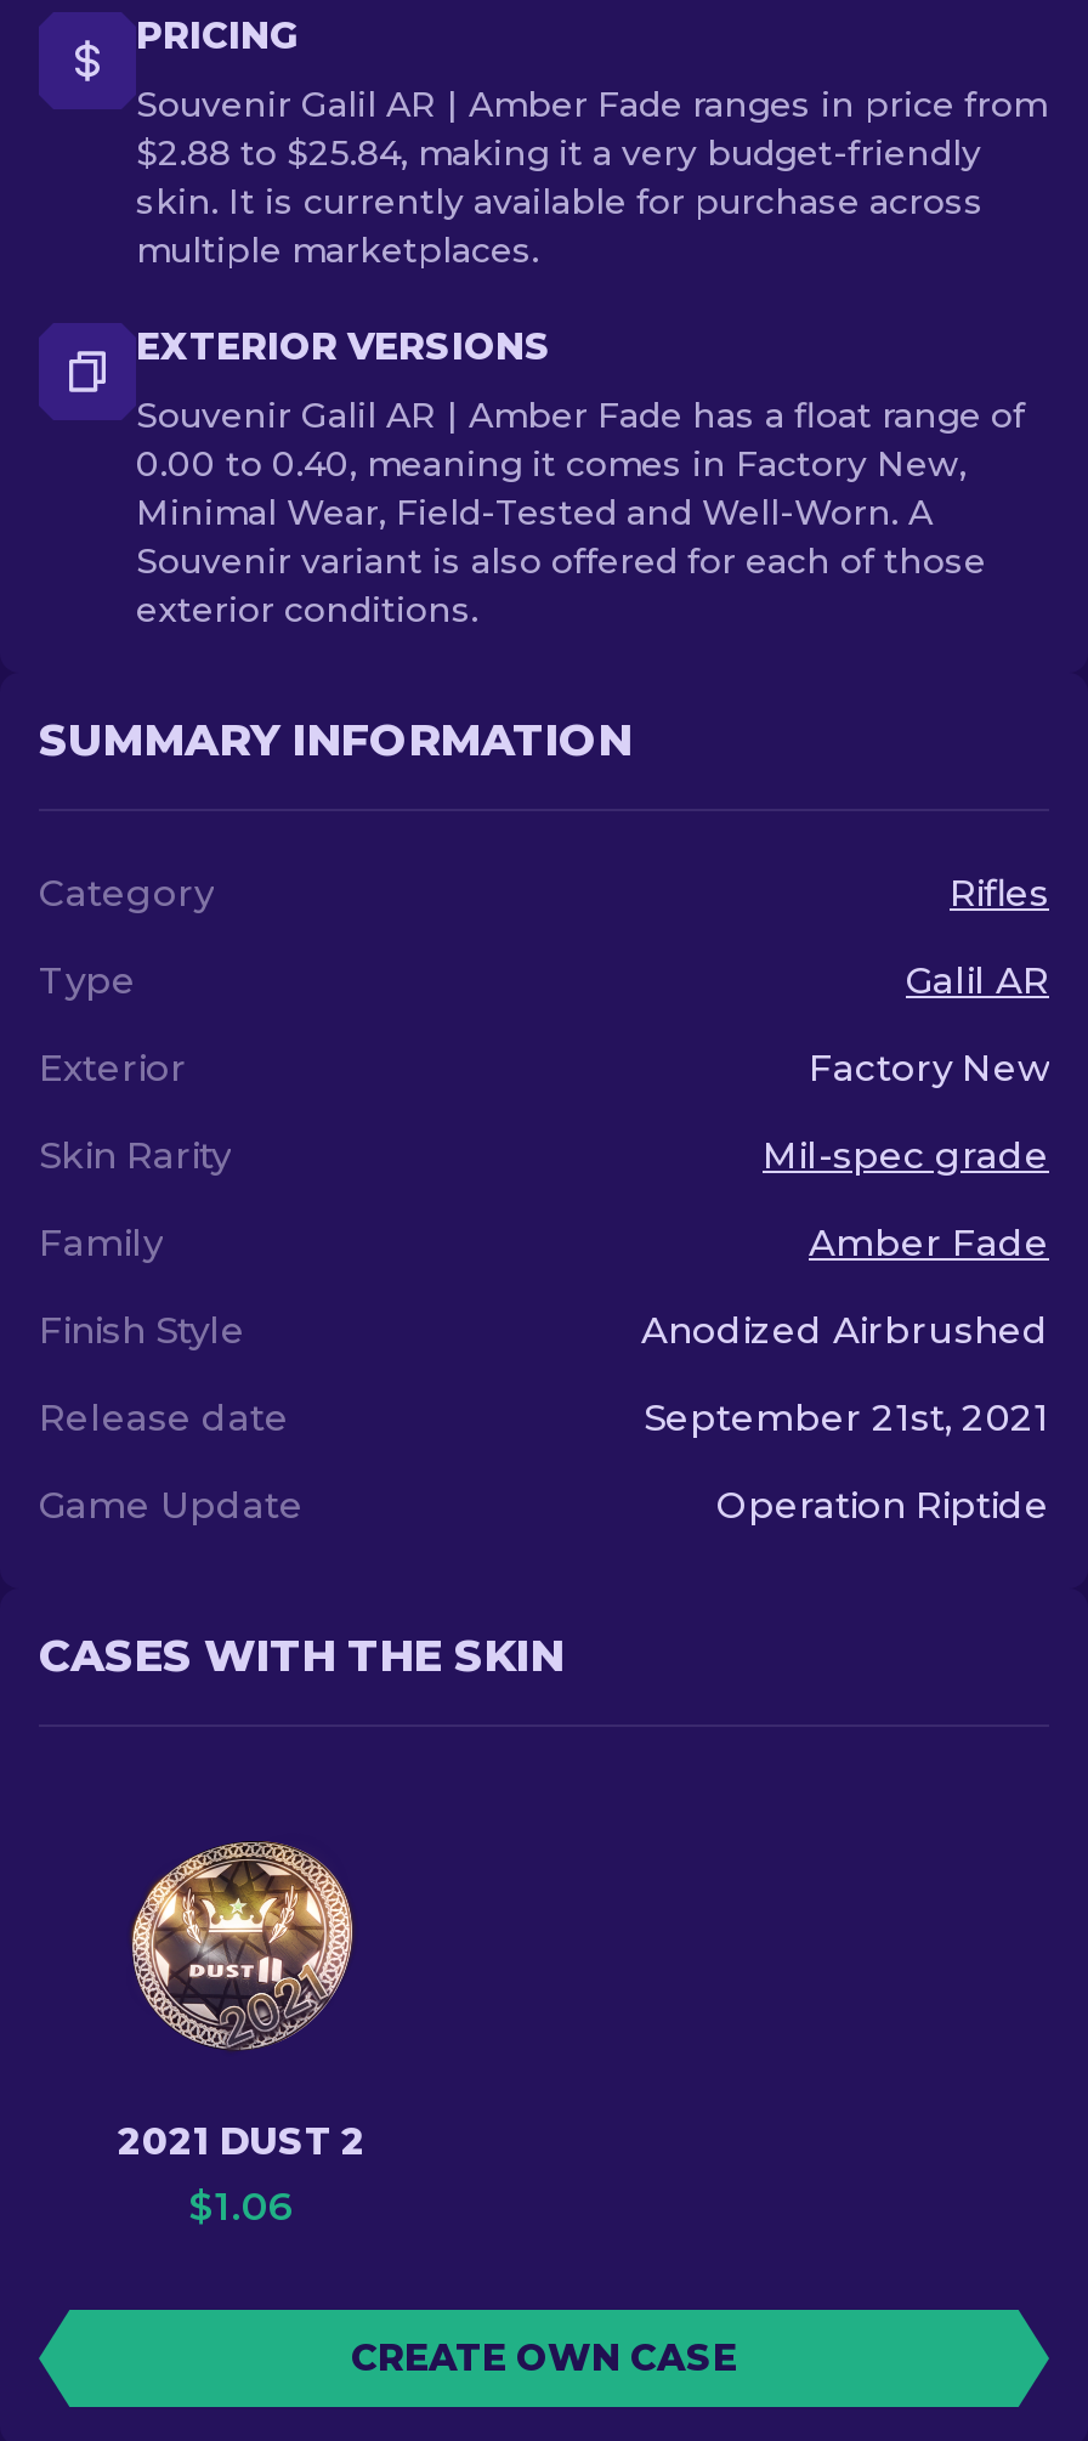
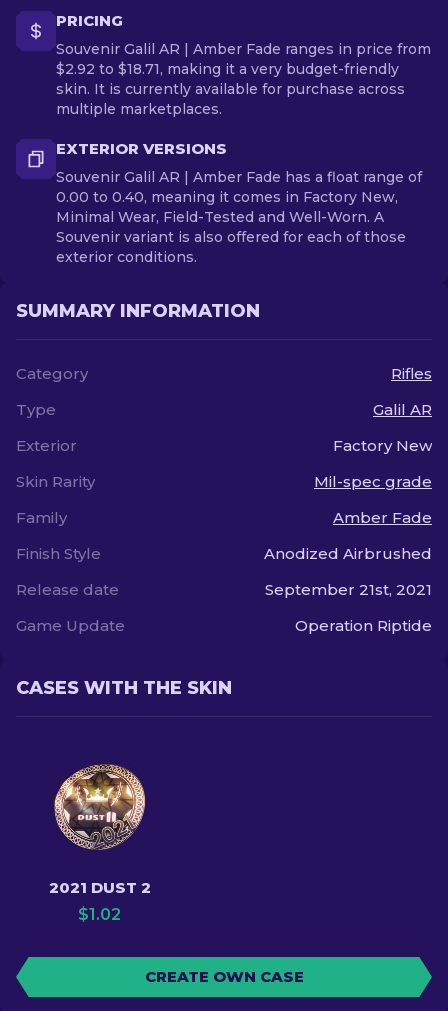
- $2.88 to $25.84, making it a very budget-friendly
+ $2.92 to $18.71, making it a very budget-friendly

- $1.06
+ $1.02
